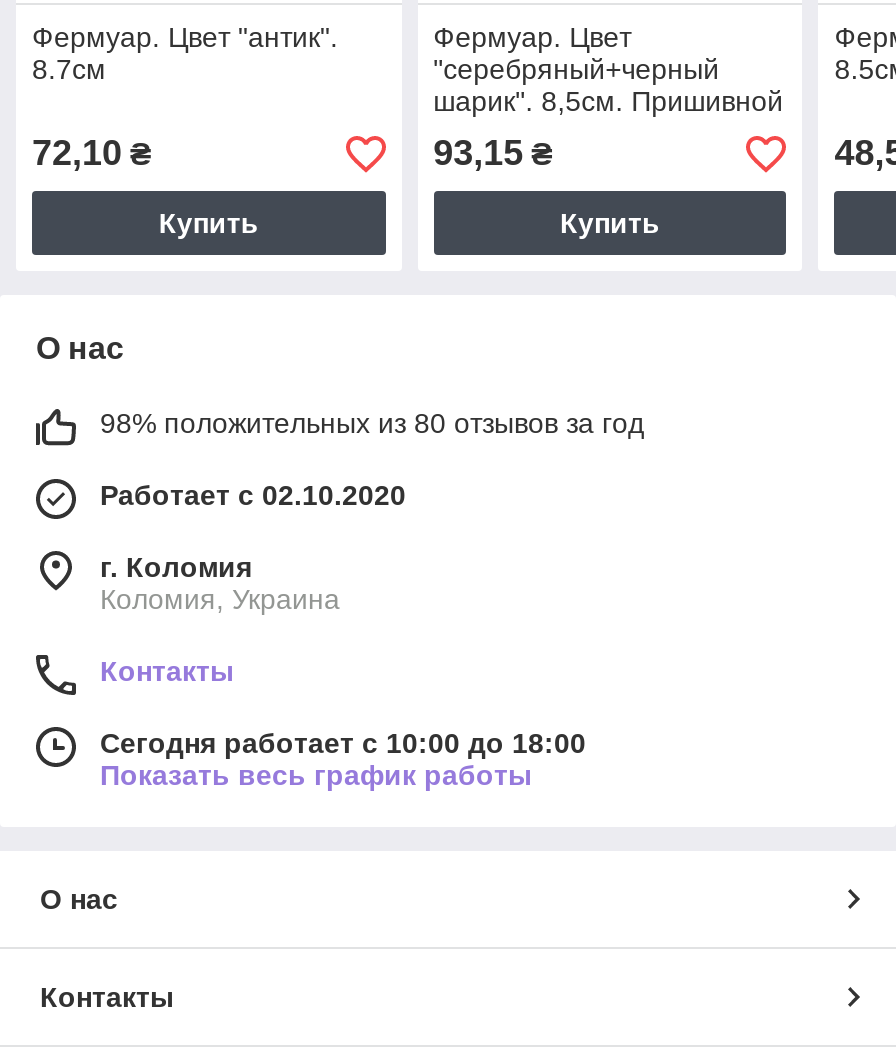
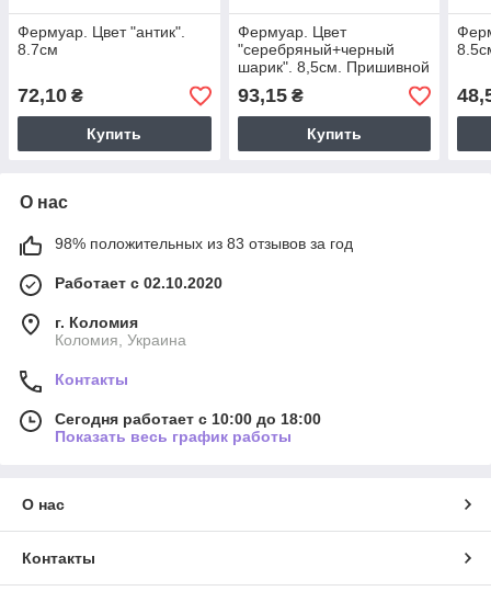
- 98% положительных из 80 отзывов за год
+ 98% положительных из 83 отзывов за год
